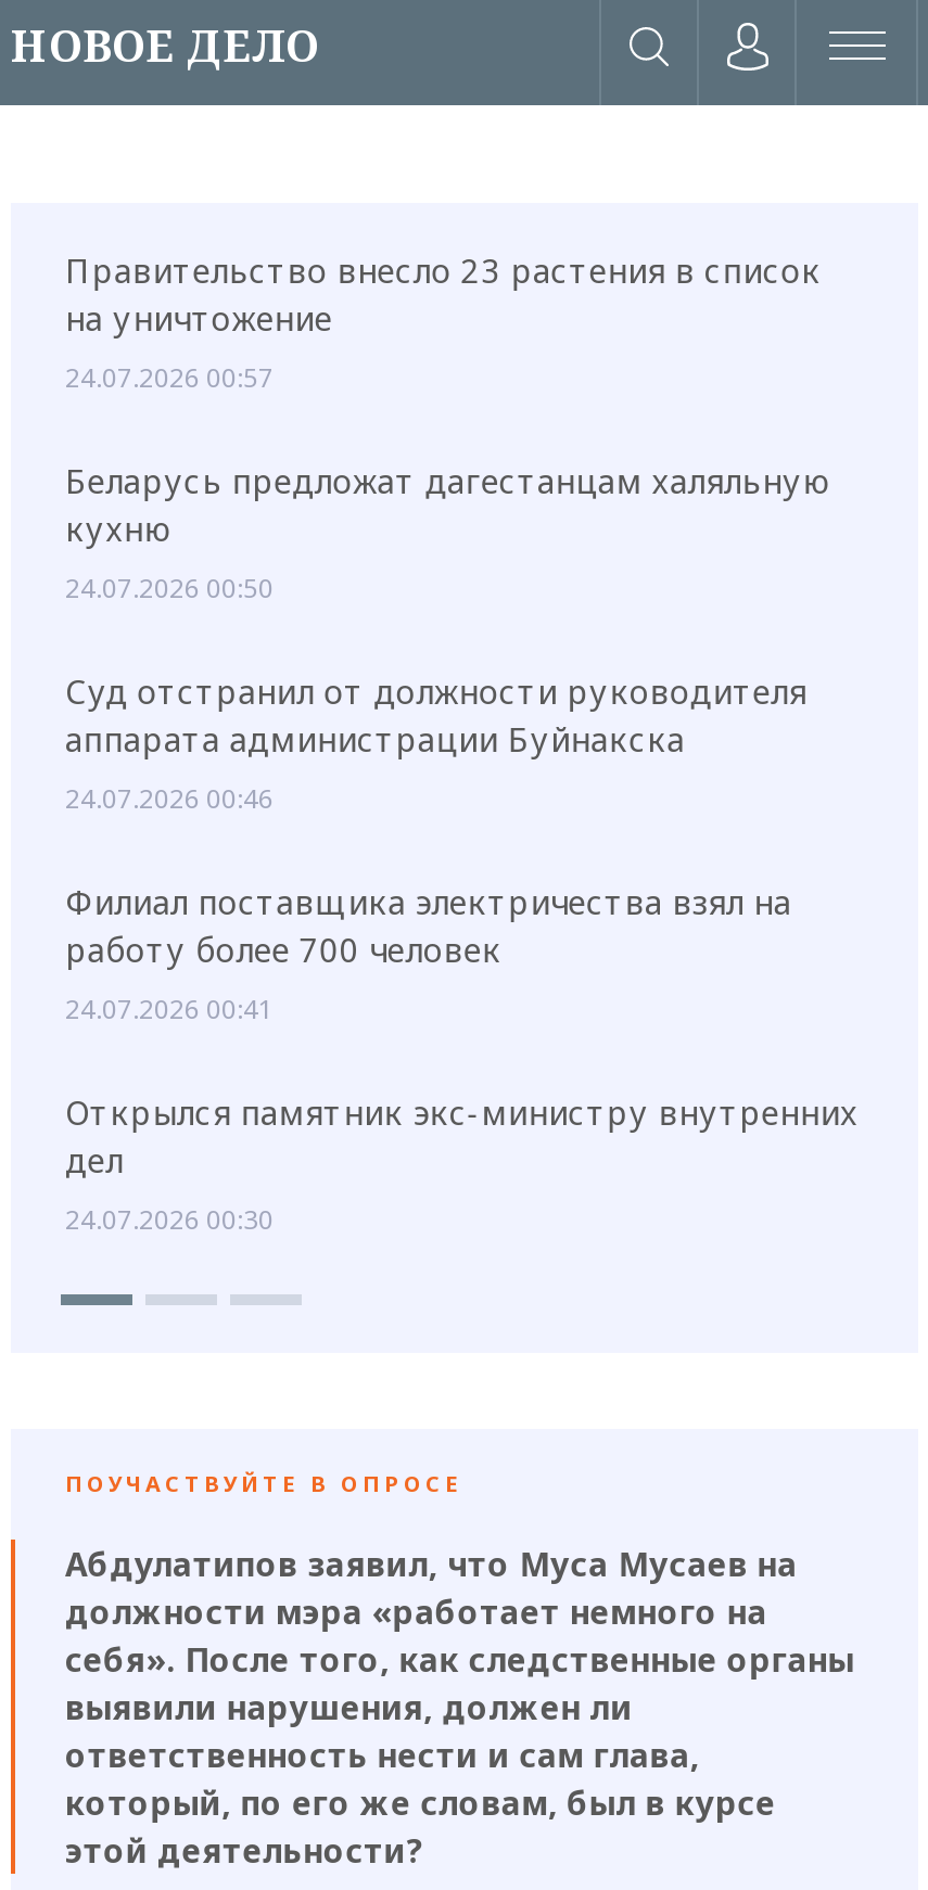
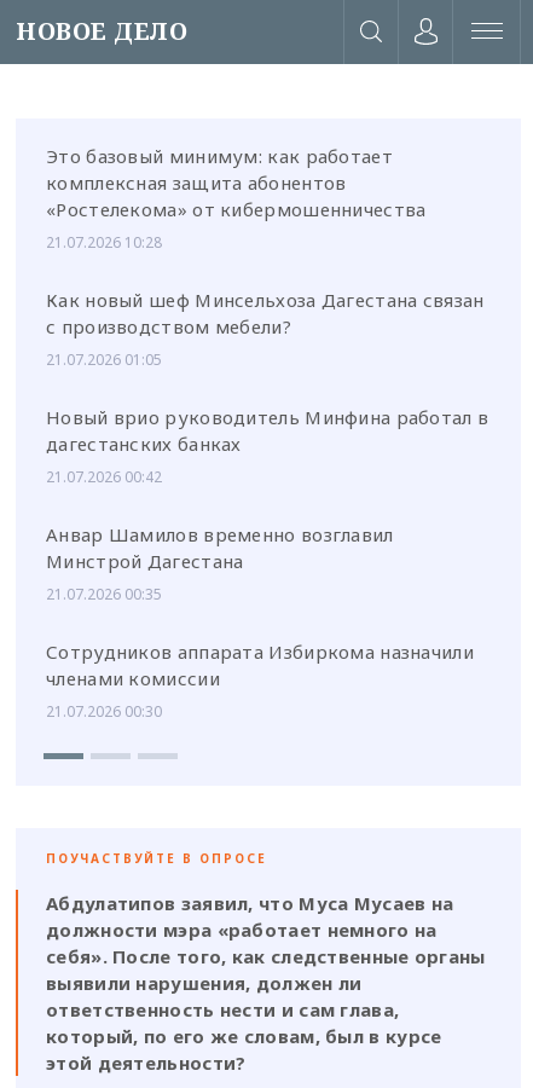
- Правительство внесло 23 растения в список
- на уничтожение
- 24.07.2026 00:57
+ Это базовый минимум: как работает
+ комплексная защита абонентов
+ «Ростелекома» от кибермошенничества
+ 21.07.2026 10:28

- Беларусь предложат дагестанцам халяльную
- кухню
- 24.07.2026 00:50
+ Как новый шеф Минсельхоза Дагестана связан
+ с производством мебели?
+ 21.07.2026 01:05

- Суд отстранил от должности руководителя
- аппарата администрации Буйнакска
- 24.07.2026 00:46
+ Новый врио руководитель Минфина работал в
+ дагестанских банках
+ 21.07.2026 00:42

- Филиал поставщика электричества взял на
- работу более 700 человек
- 24.07.2026 00:41
+ Анвар Шамилов временно возглавил
+ Минстрой Дагестана
+ 21.07.2026 00:35

- Открылся памятник экс-министру внутренних
- дел
- 24.07.2026 00:30
+ Сотрудников аппарата Избиркома назначили
+ членами комиссии
+ 21.07.2026 00:30
